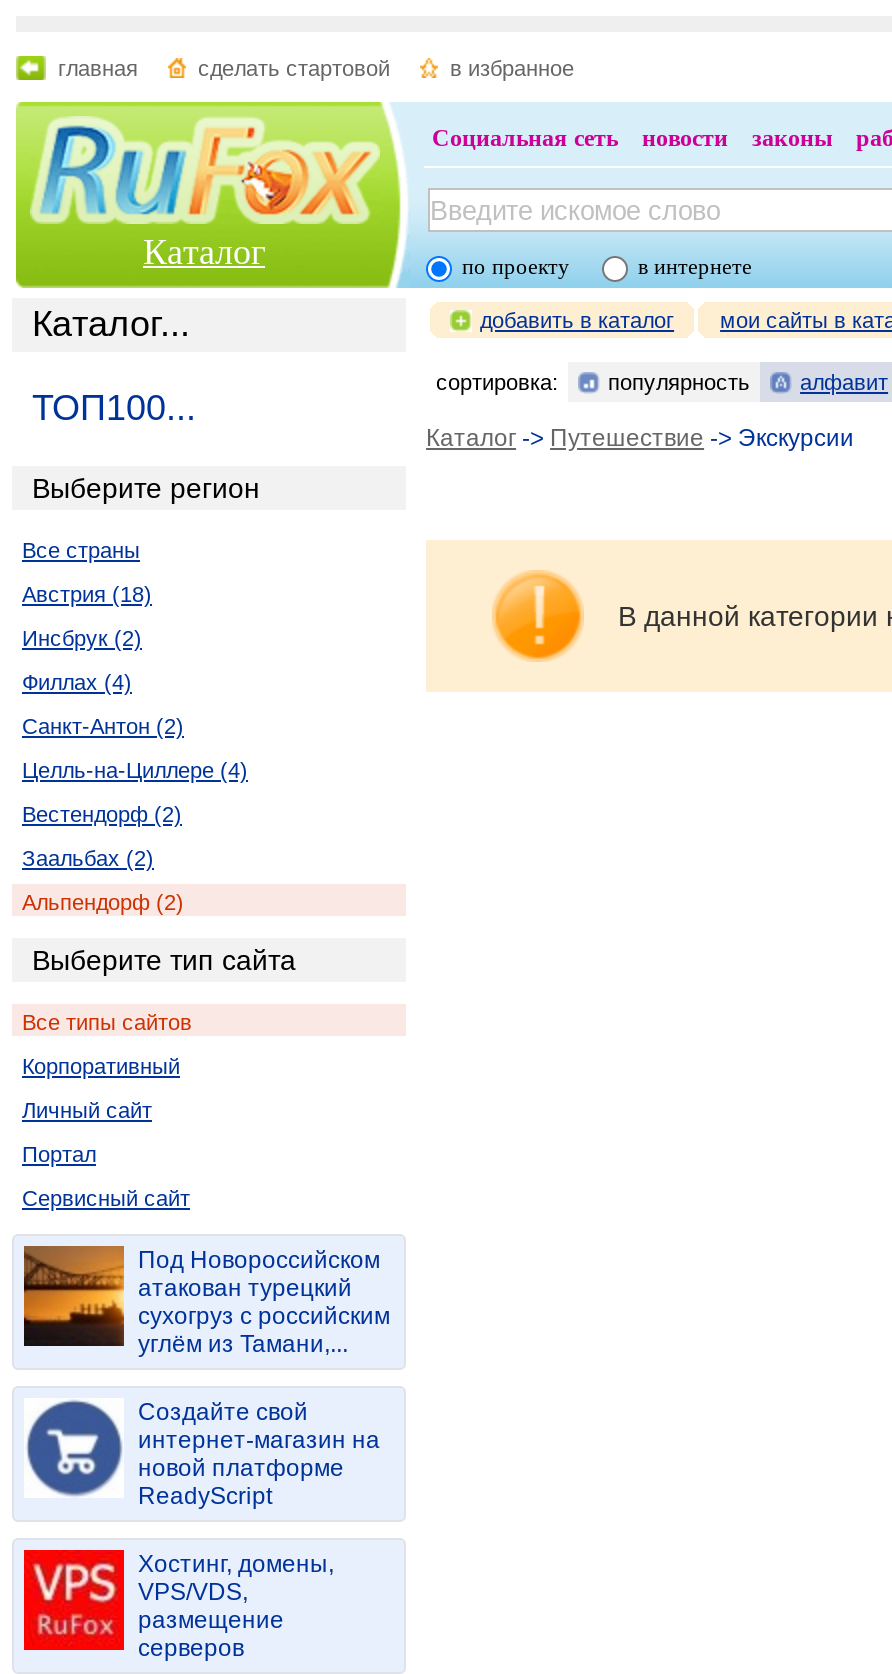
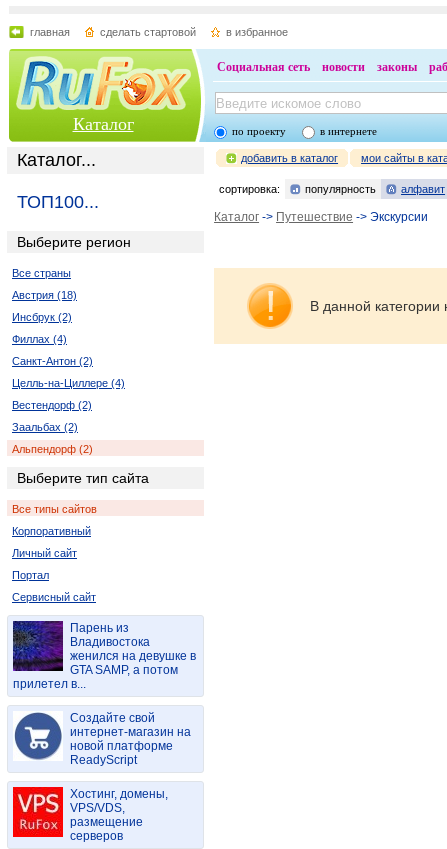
- [image]
- Под Новороссийском
- атакован турецкий
- сухогруз с российским
- углём из Тамани,...
+ [image]
+ Парень из
+ Владивостока
+ женился на девушке в
+ GTA SAMP, а потом
+ прилетел в...
